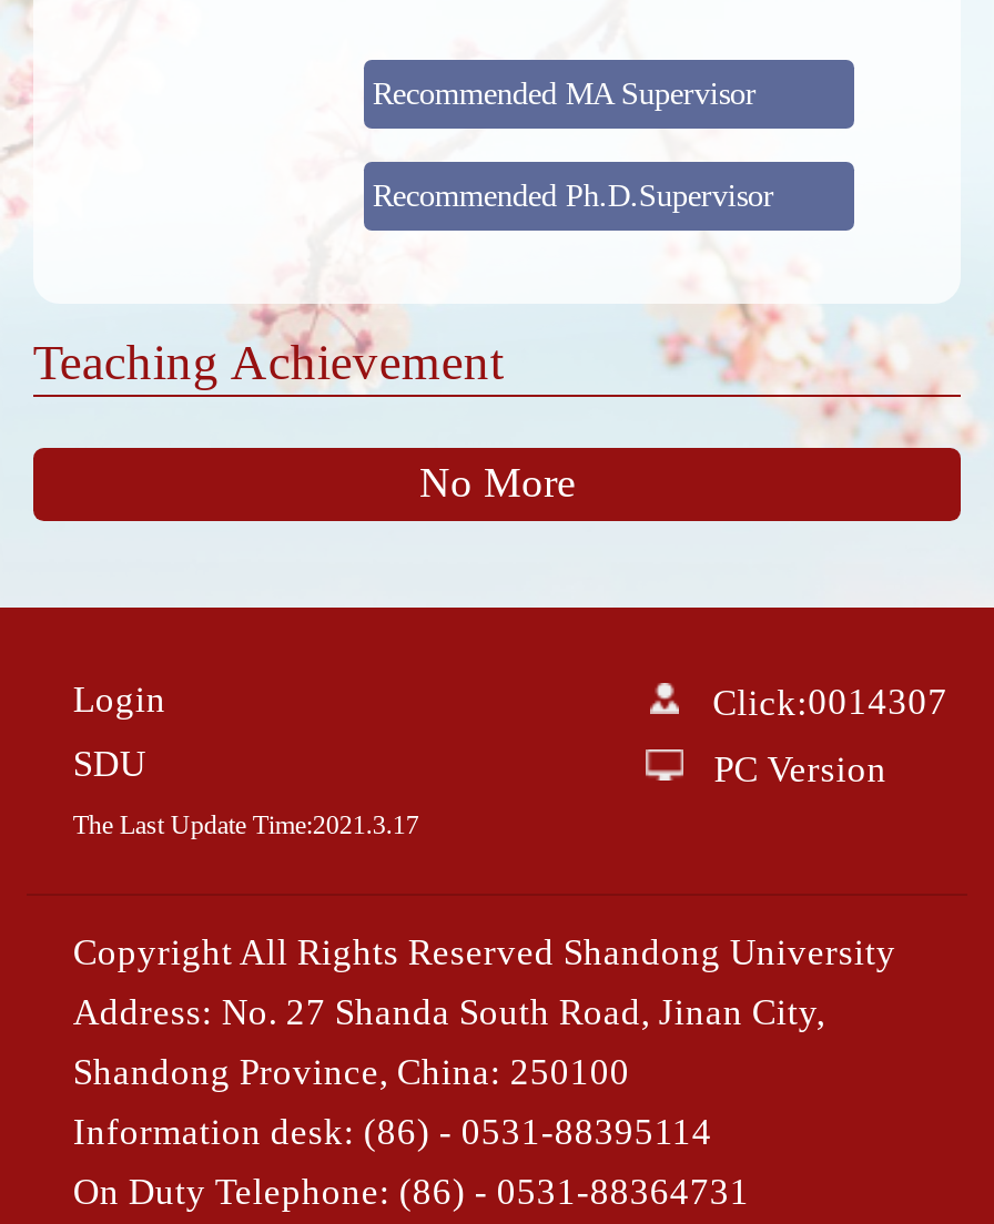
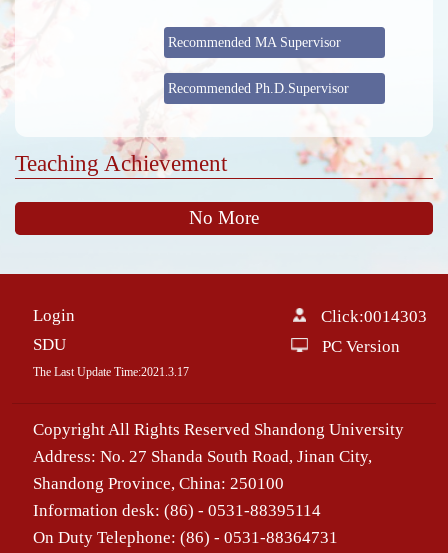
- Click:0014307
+ Click:0014303
